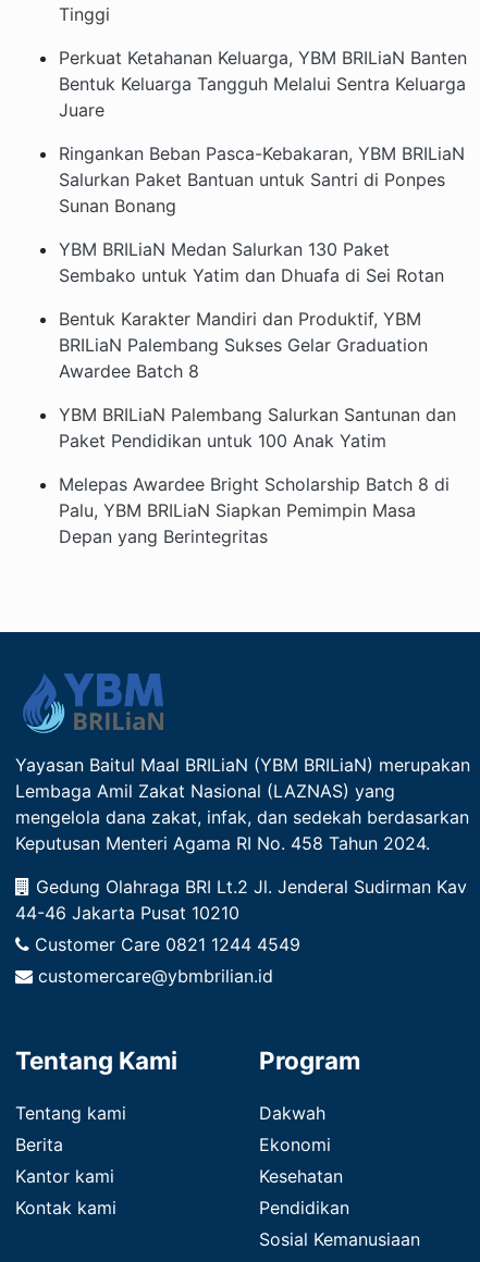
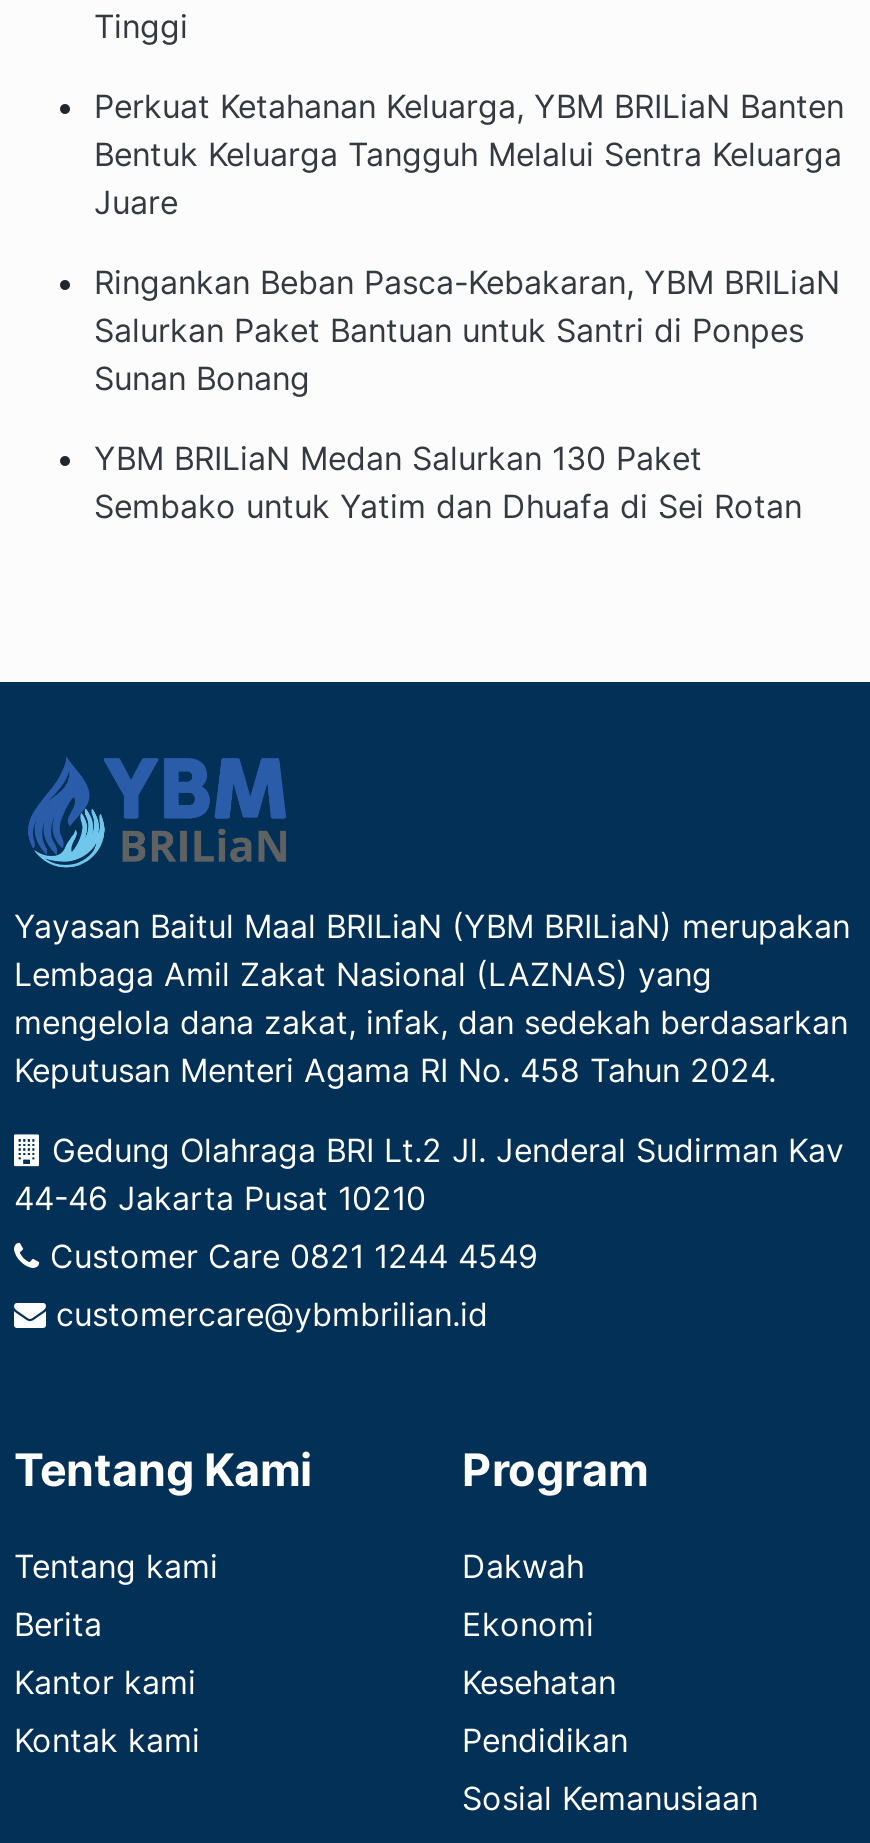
- Bentuk Karakter Mandiri dan Produktif, YBM
- BRILiaN Palembang Sukses Gelar Graduation
- Awardee Batch 8
- YBM BRILiaN Palembang Salurkan Santunan dan
- Paket Pendidikan untuk 100 Anak Yatim
- Melepas Awardee Bright Scholarship Batch 8 di
- Palu, YBM BRILiaN Siapkan Pemimpin Masa
- Depan yang Berintegritas
